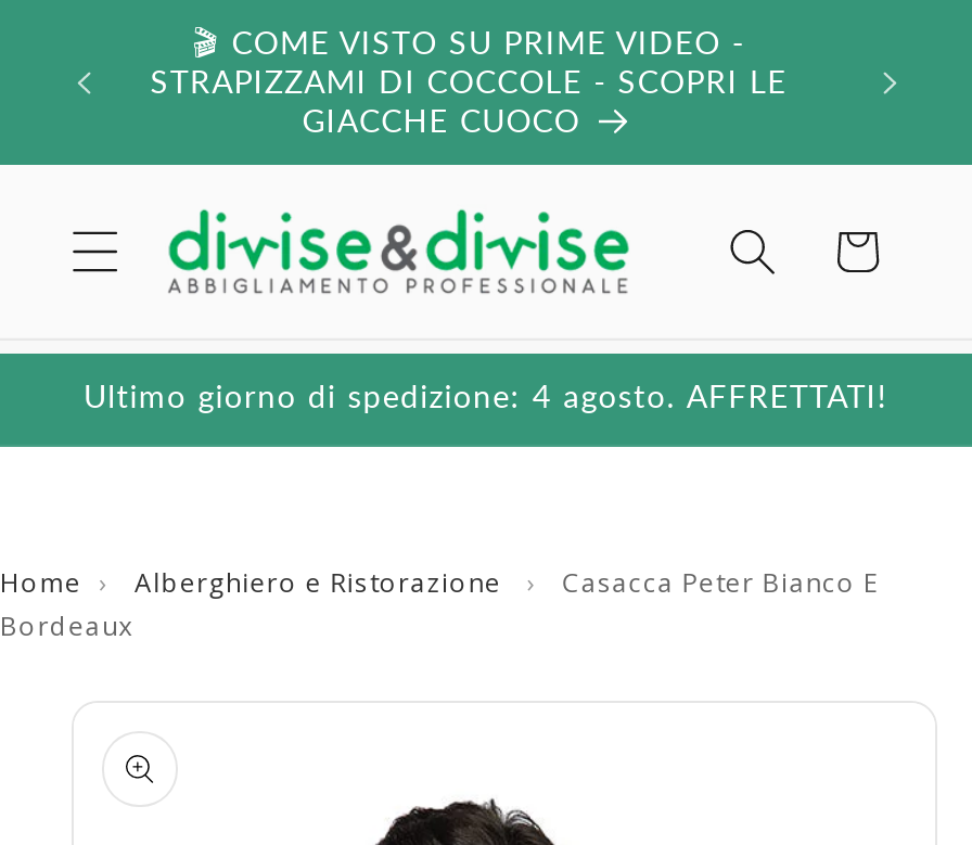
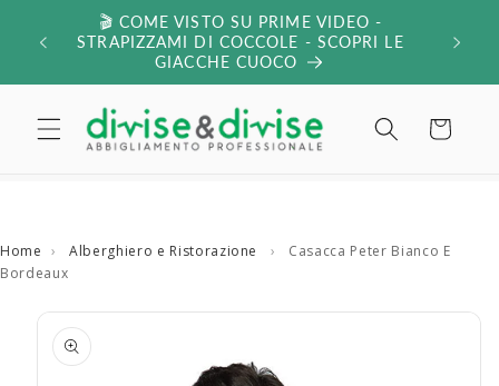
- Ultimo giorno di spedizione: 4 agosto. AFFRETTATI!
